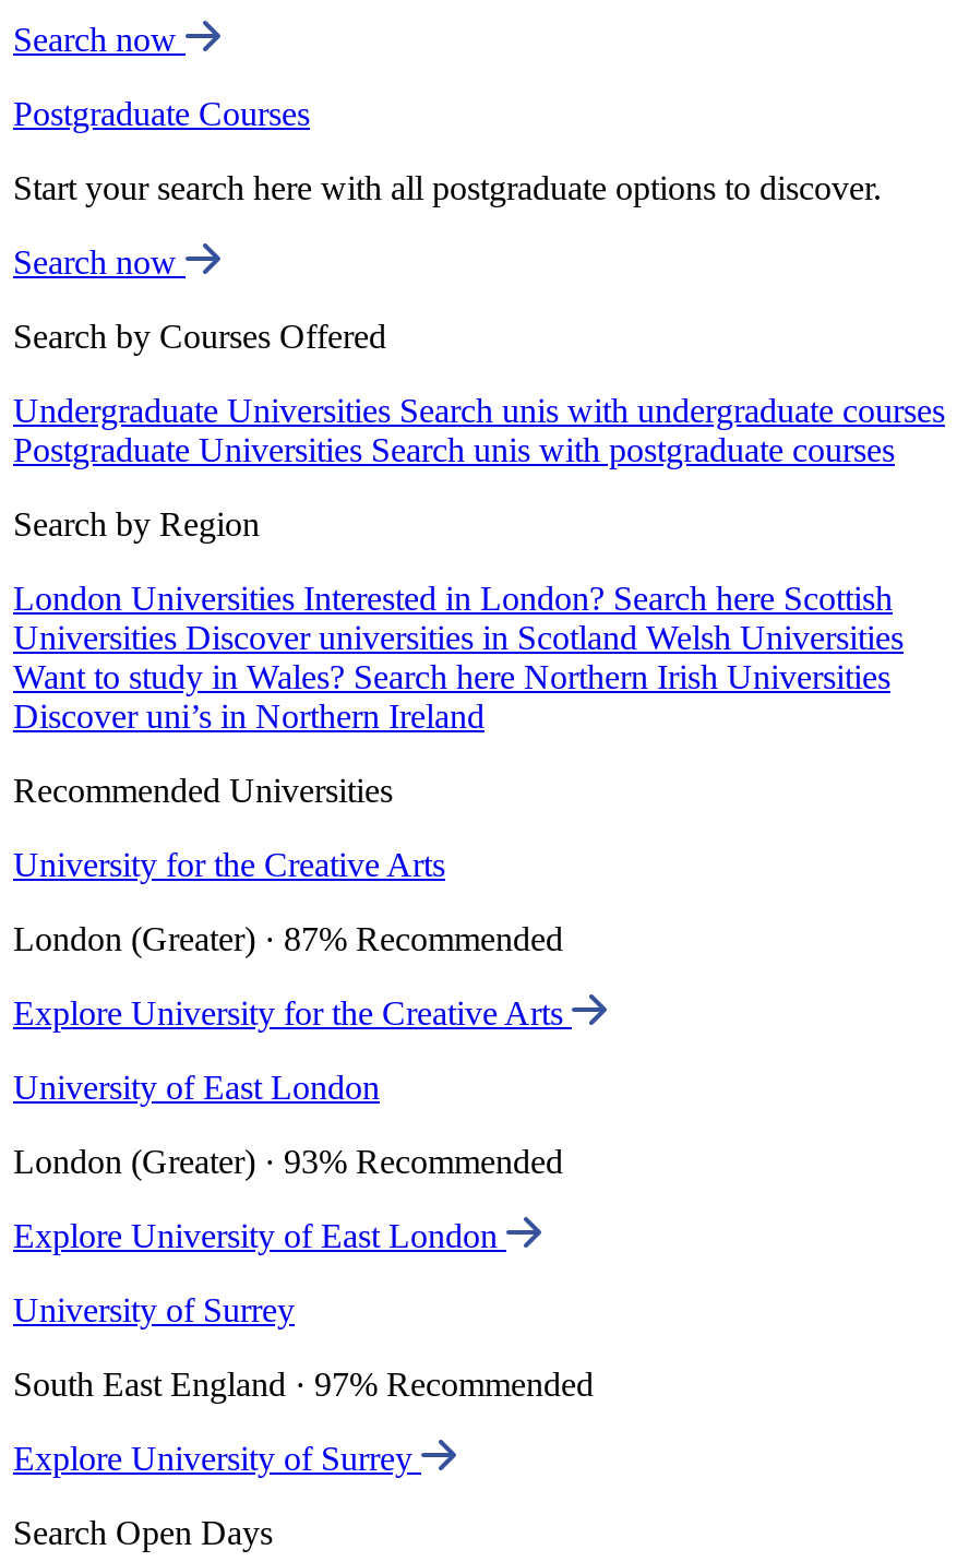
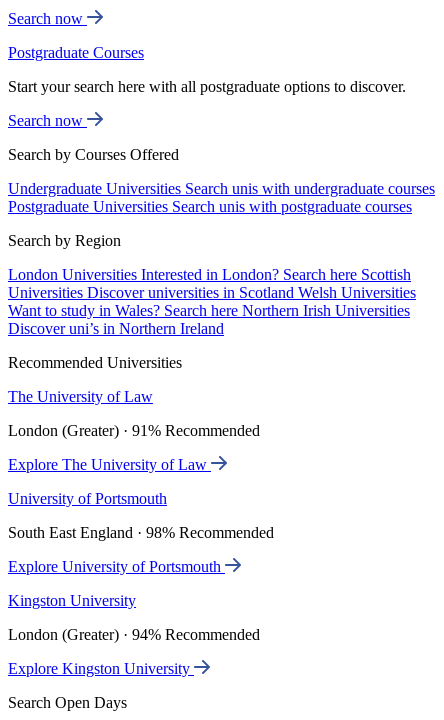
- University for the Creative Arts
+ The University of Law

- London (Greater) · 87% Recommended
+ London (Greater) · 91% Recommended

- Explore University for the Creative Arts
+ Explore The University of Law

- University of East London
+ University of Portsmouth

- London (Greater) · 93% Recommended
+ South East England · 98% Recommended

- Explore University of East London
+ Explore University of Portsmouth

- University of Surrey
+ Kingston University

- South East England · 97% Recommended
+ London (Greater) · 94% Recommended

- Explore University of Surrey
+ Explore Kingston University
